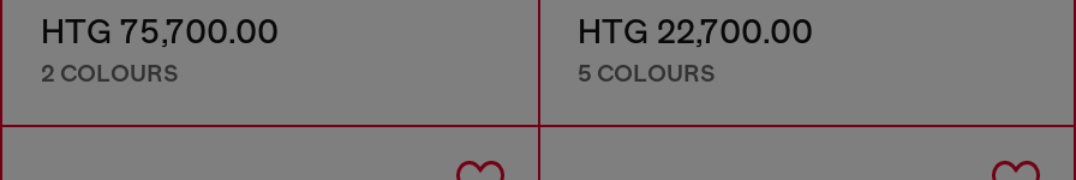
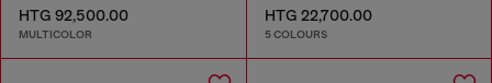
- HTG 75,700.00
- 2 COLOURS
+ HTG 92,500.00
+ MULTICOLOR
